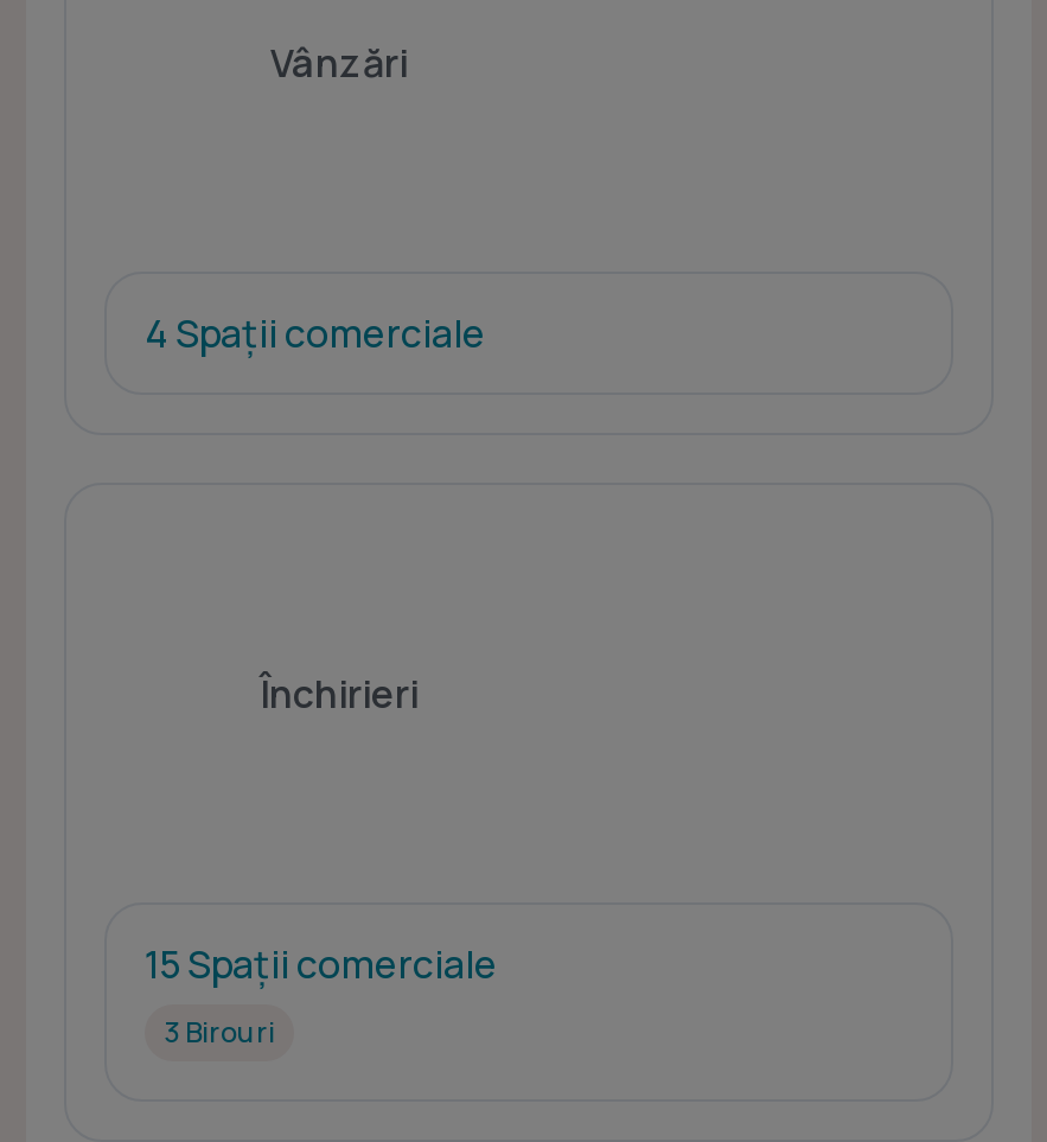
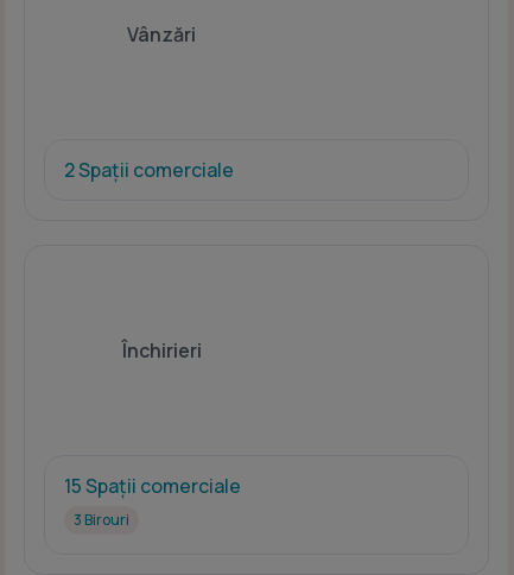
- 4 Spații comerciale
+ 2 Spații comerciale
